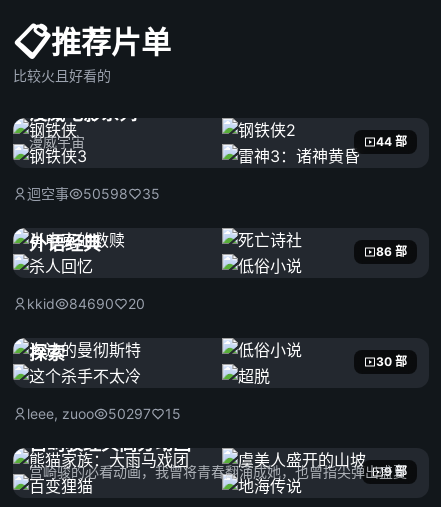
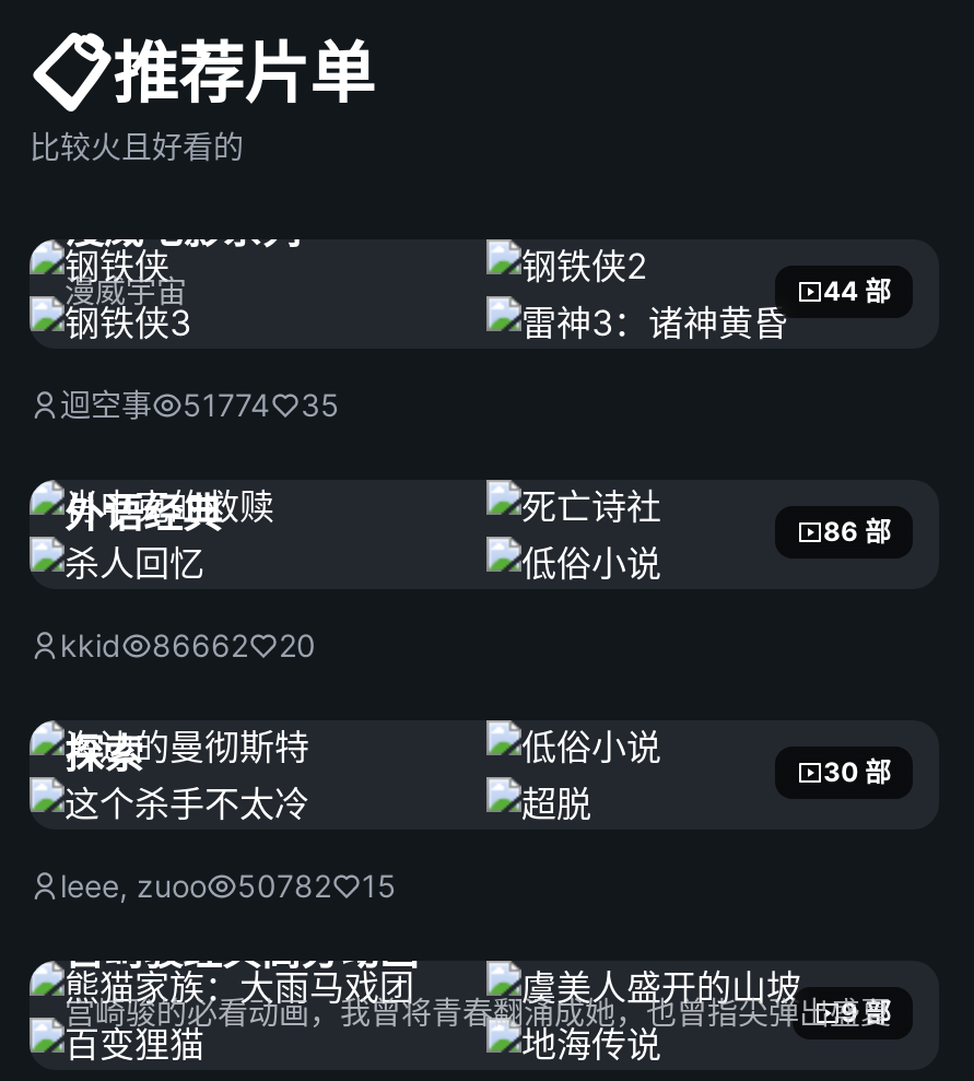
- 迴空事 50598 35
+ 迴空事 51774 35

- kkid 84690 20
+ kkid 86662 20

- leee, zuoo 50297 15
+ leee, zuoo 50782 15
